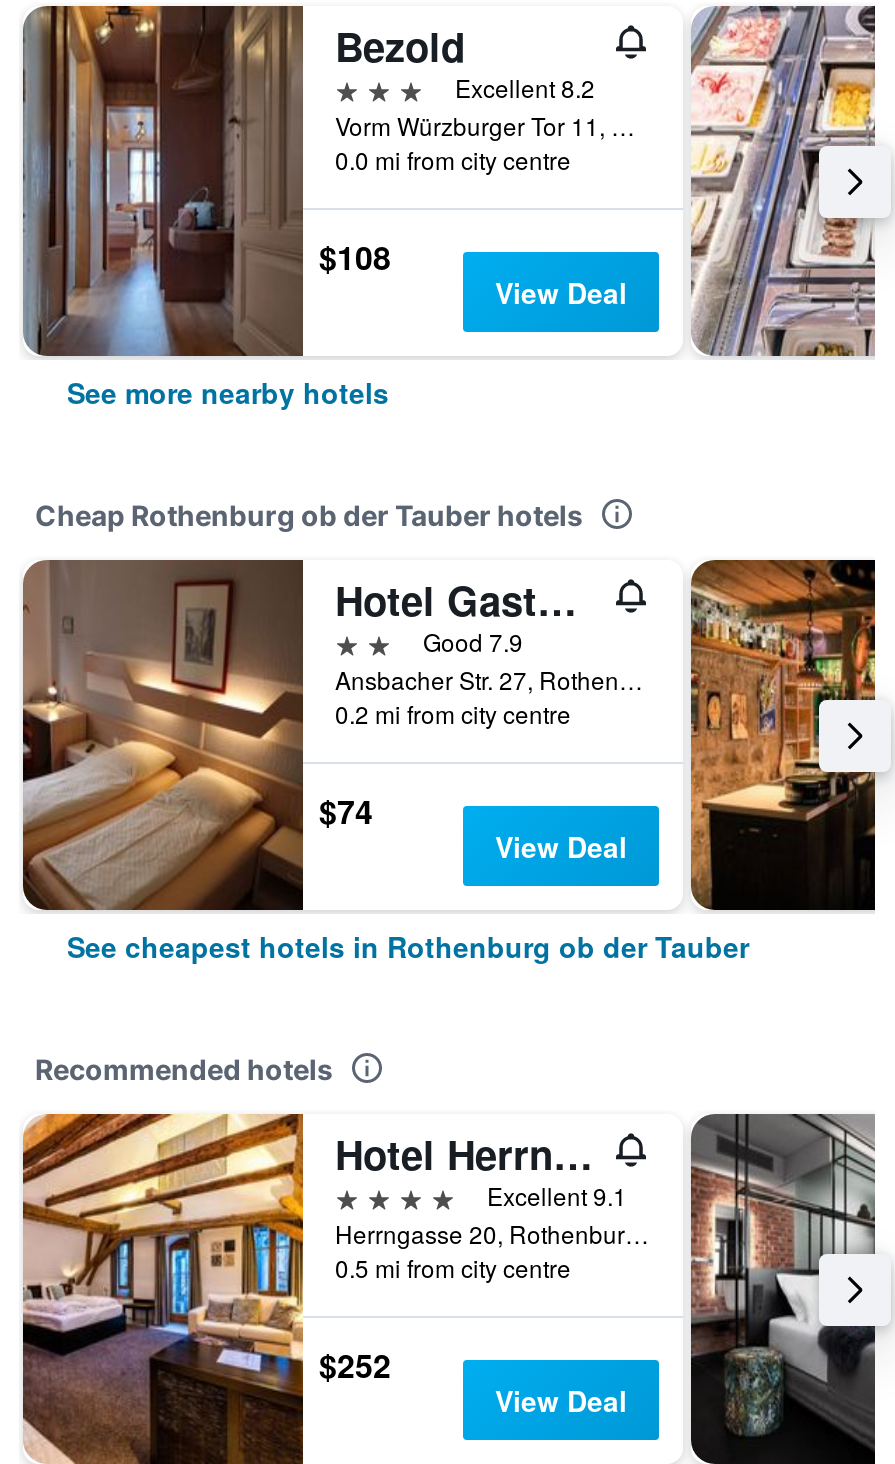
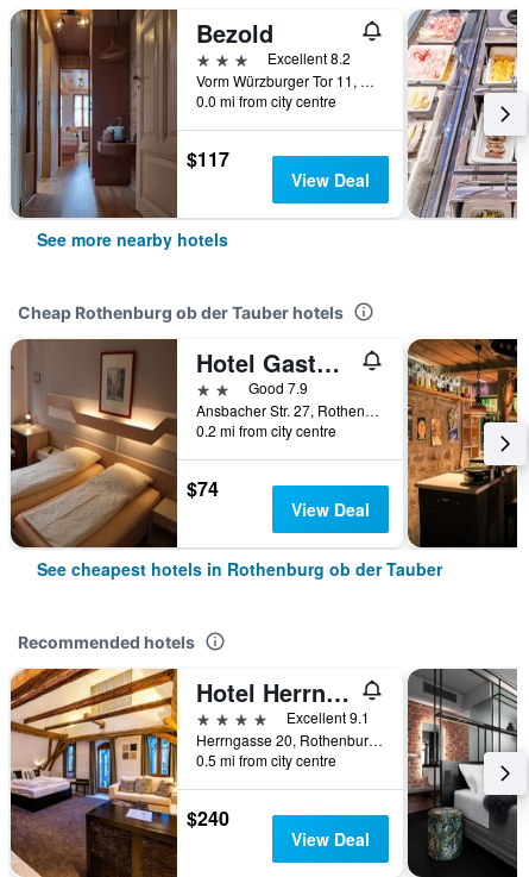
- $108
+ $117

- $252
+ $240
